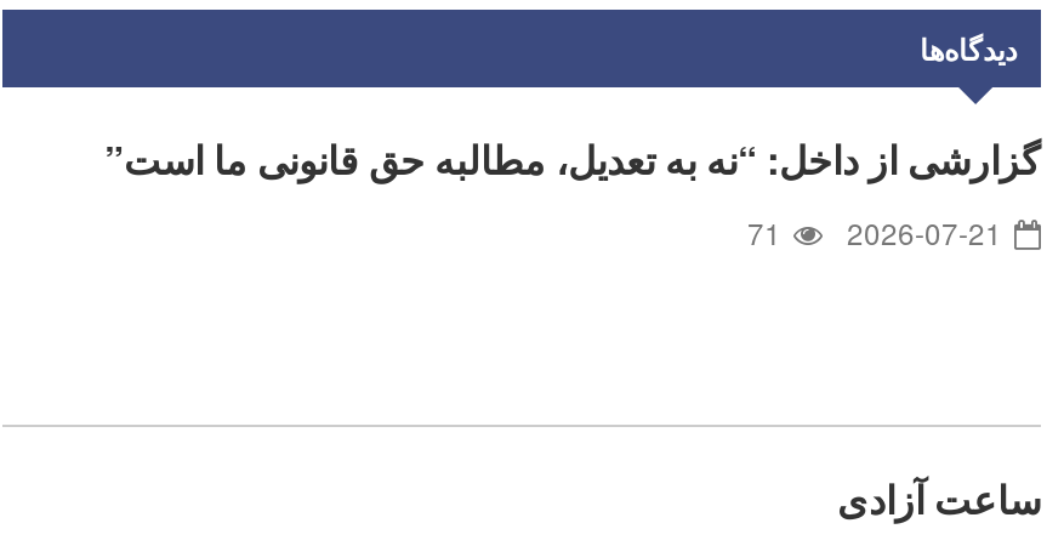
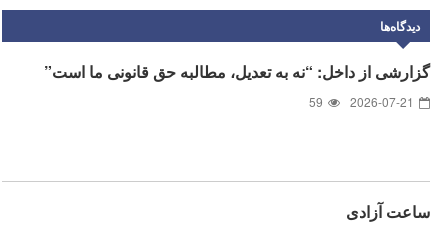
- 71 2026-07-21
+ 59 2026-07-21
